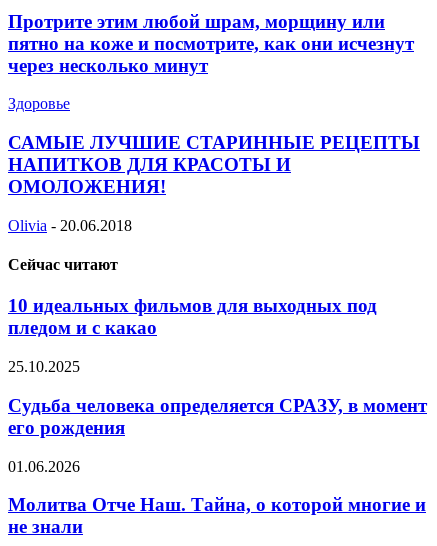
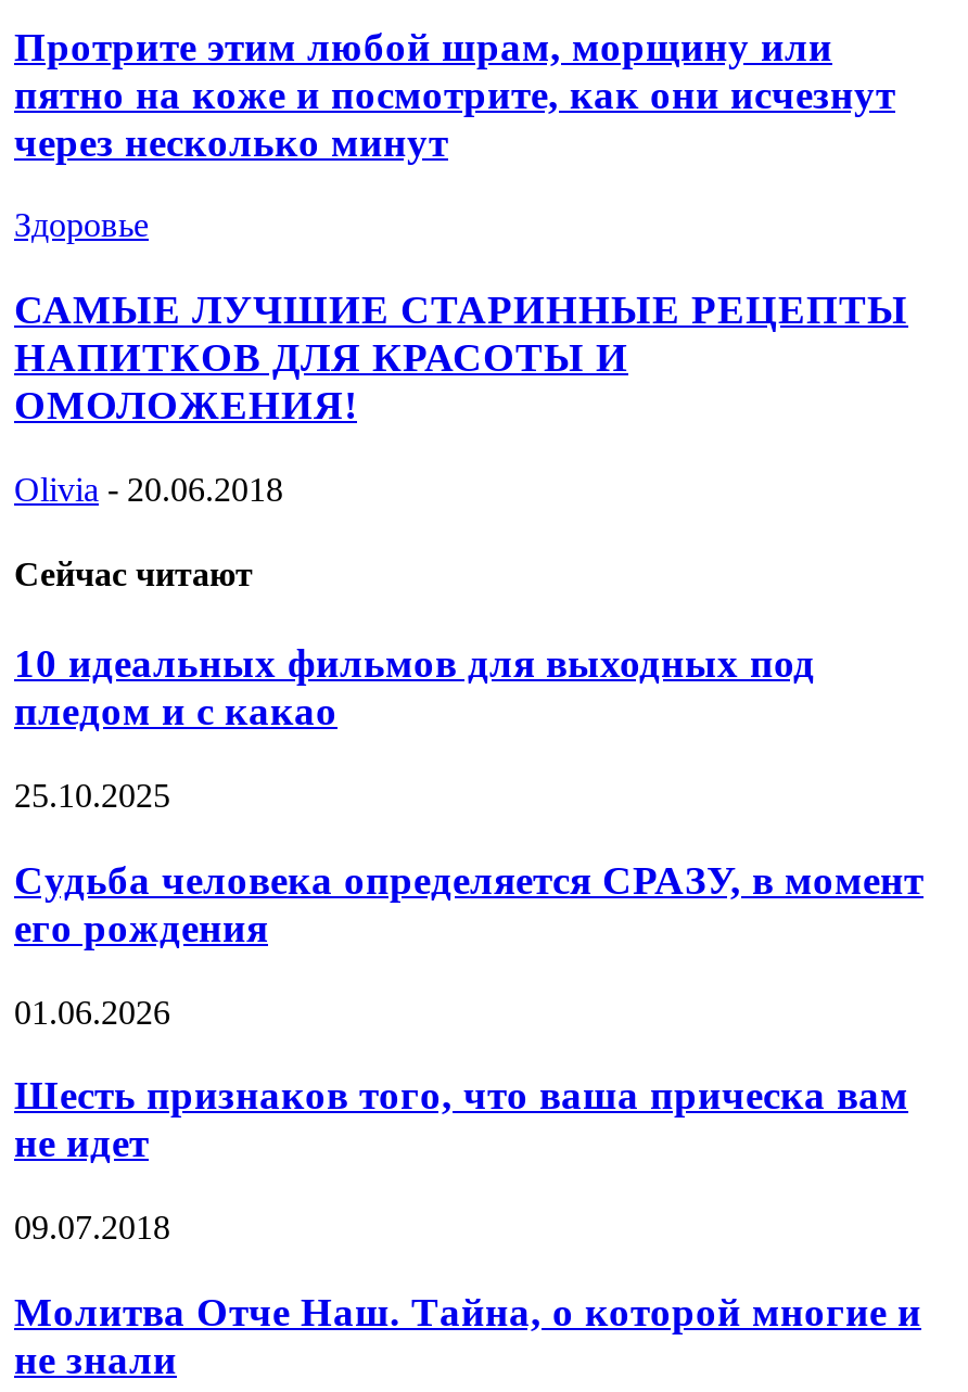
+ Шесть признаков того, что ваша прическа вам
+ не идет
+ 09.07.2018
